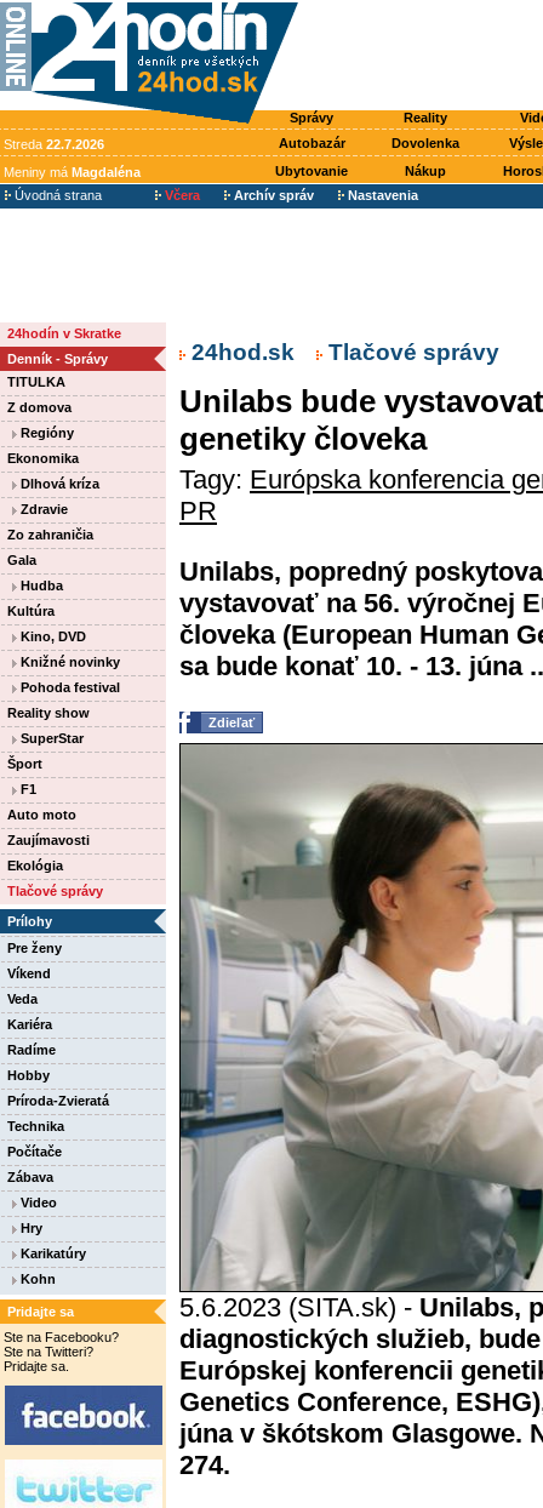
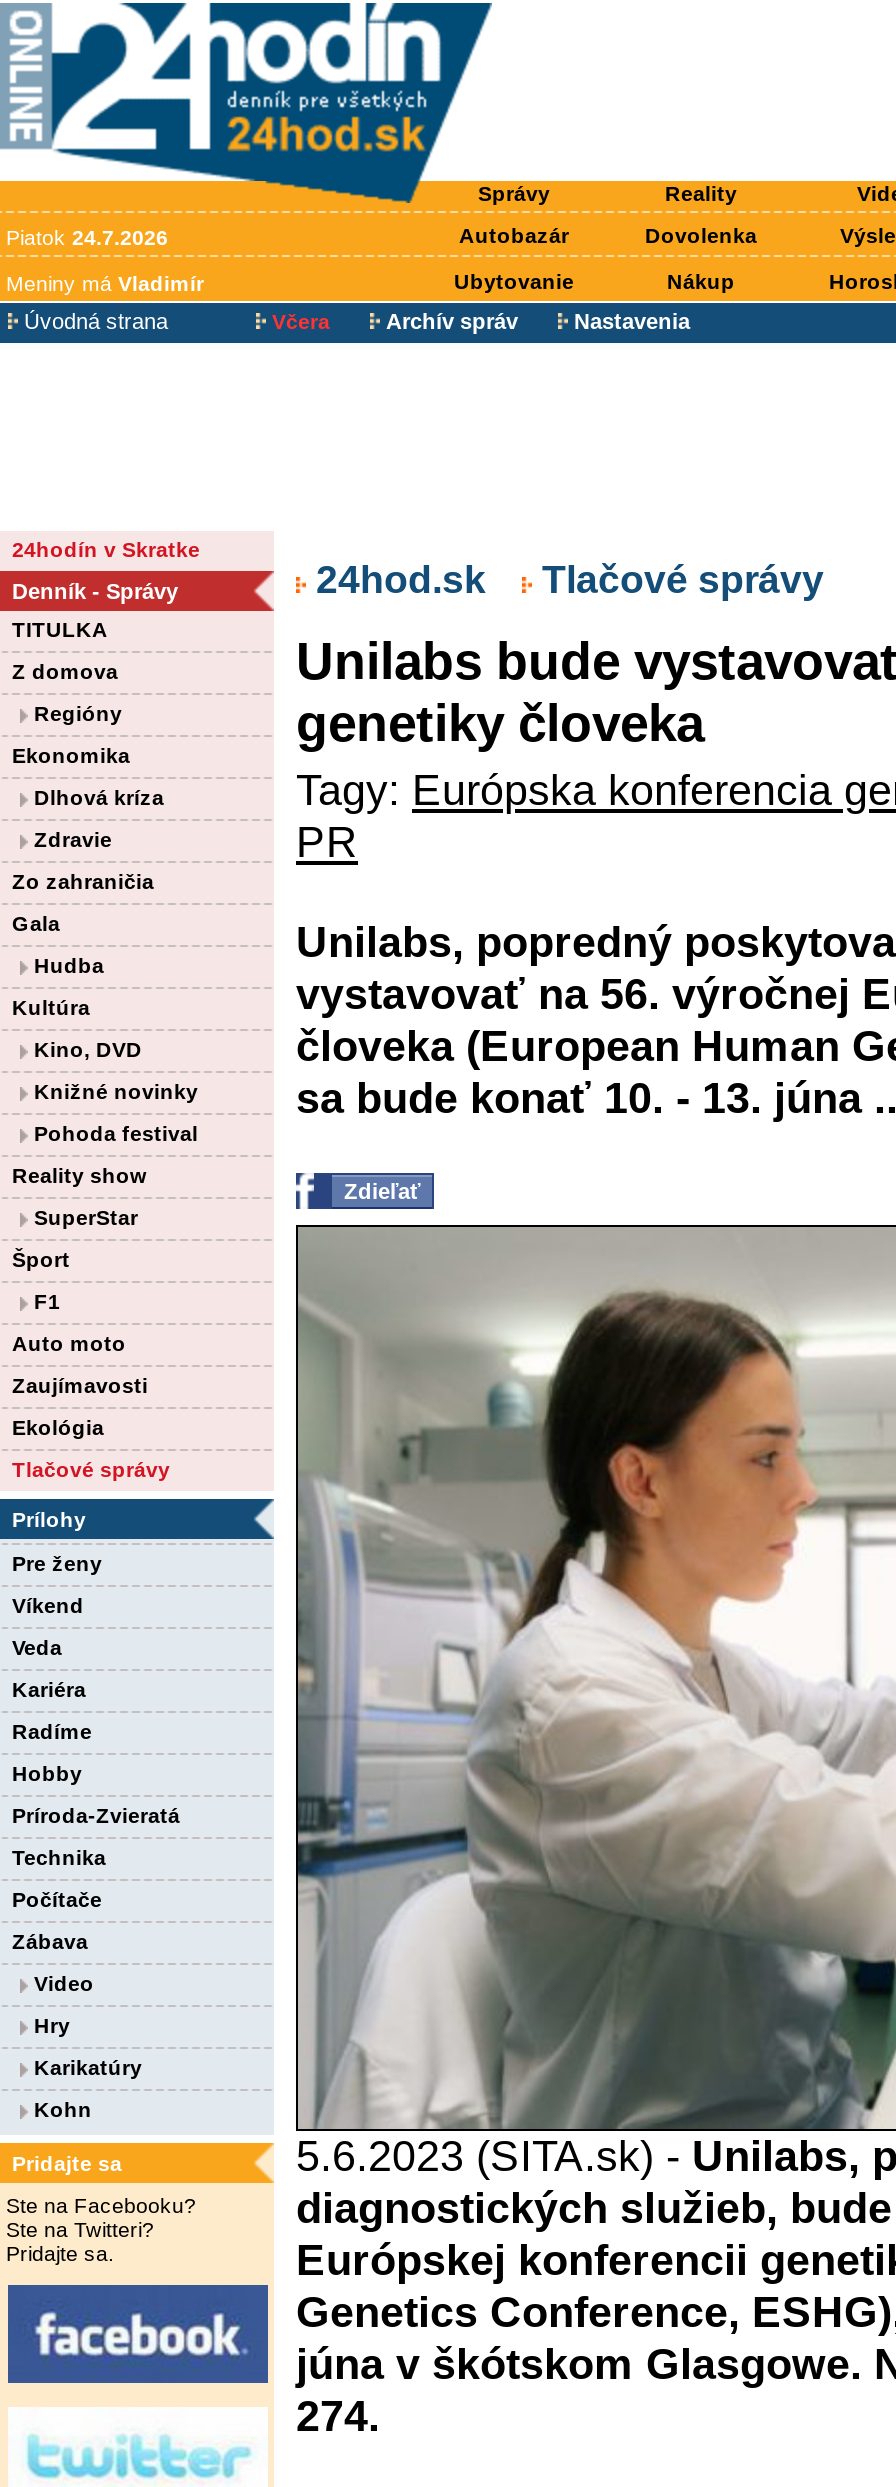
- Streda 22.7.2026
+ Piatok 24.7.2026

- Meniny má Magdaléna
+ Meniny má Vladimír
